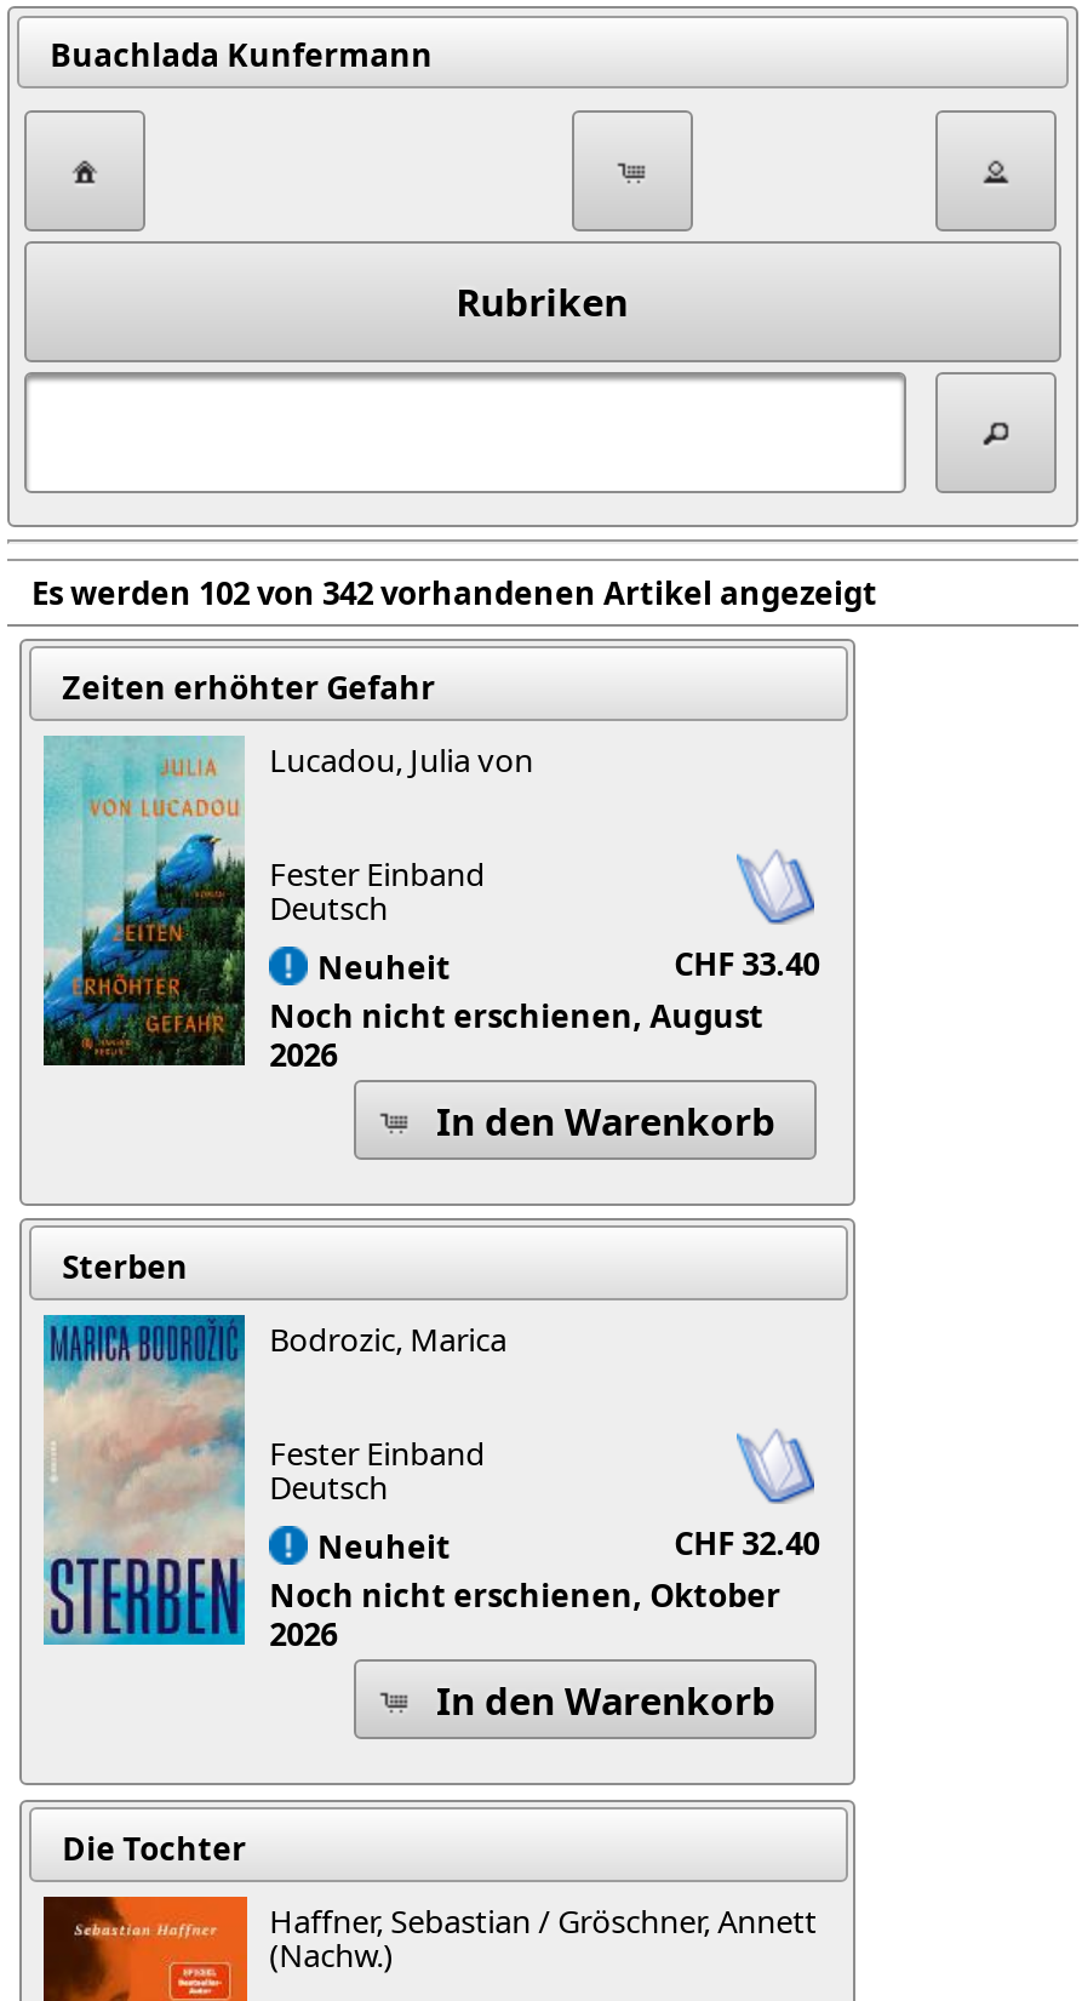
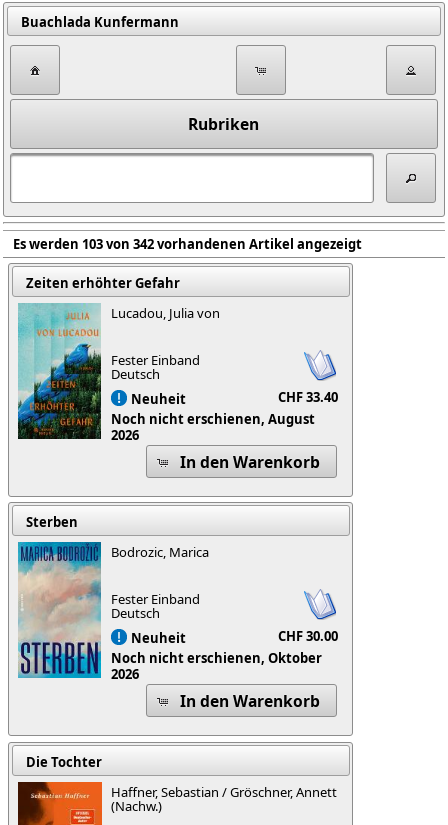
- Es werden 102 von 342 vorhandenen Artikel angezeigt
+ Es werden 103 von 342 vorhandenen Artikel angezeigt

- CHF 32.40
+ CHF 30.00
